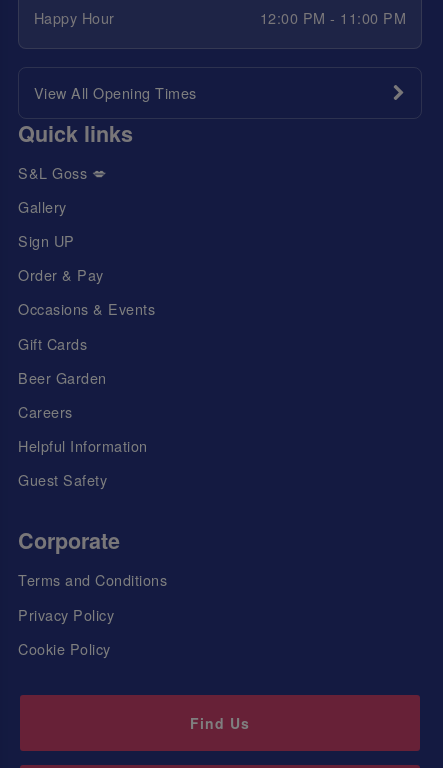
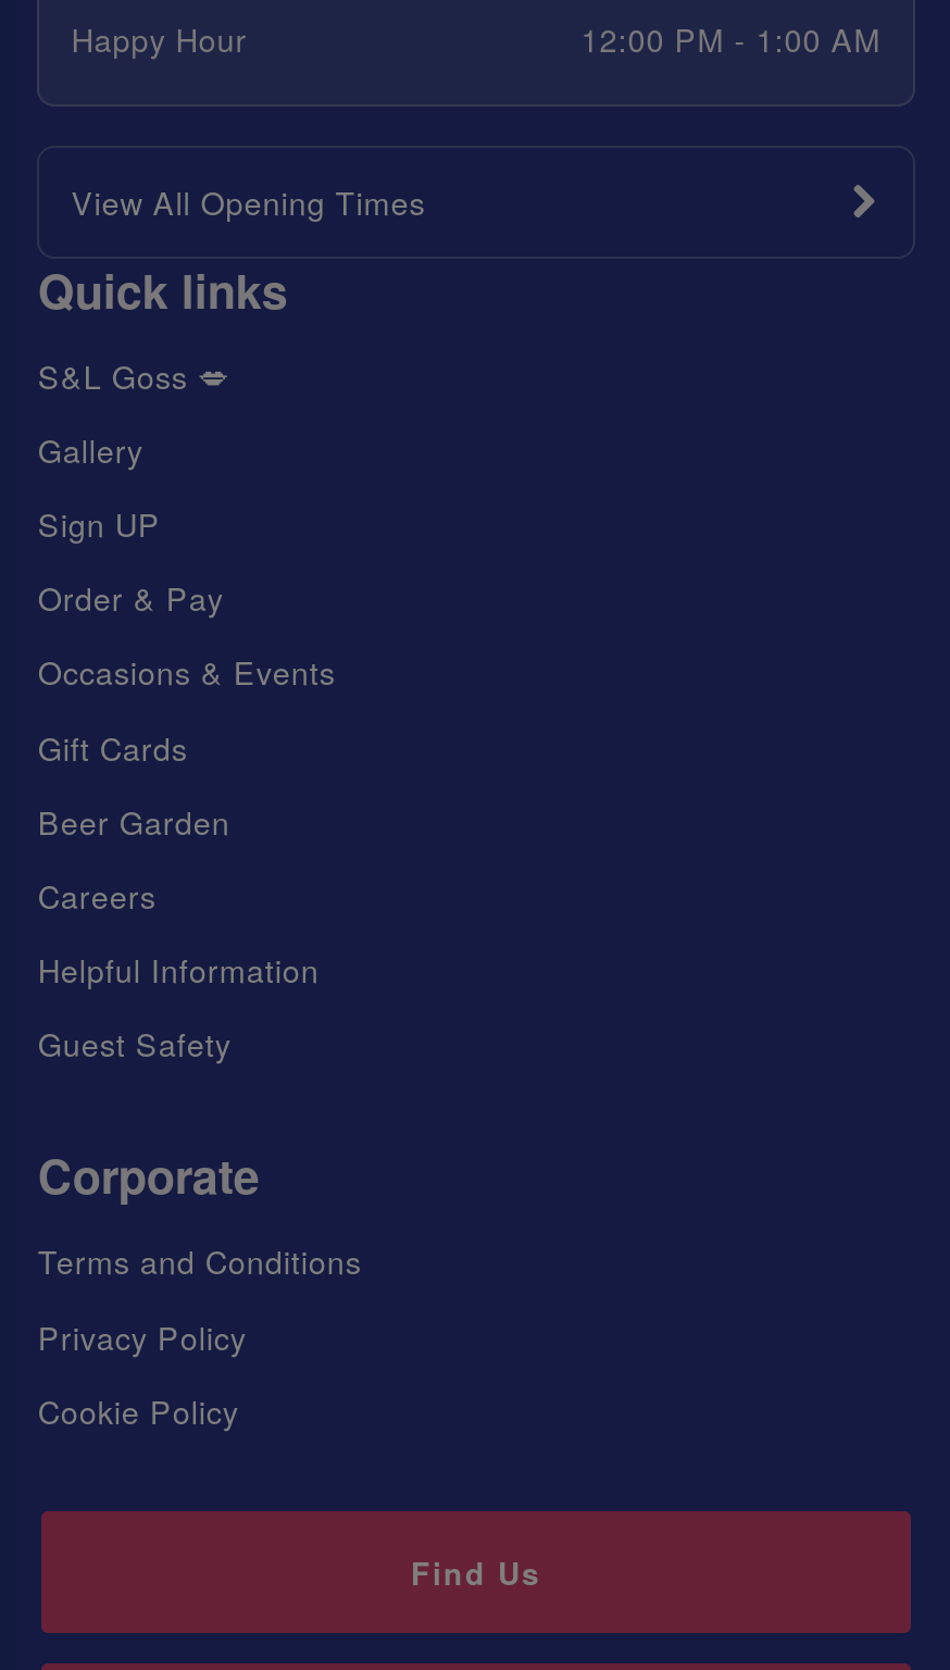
- 12:00 PM - 11:00 PM
+ 12:00 PM - 1:00 AM
